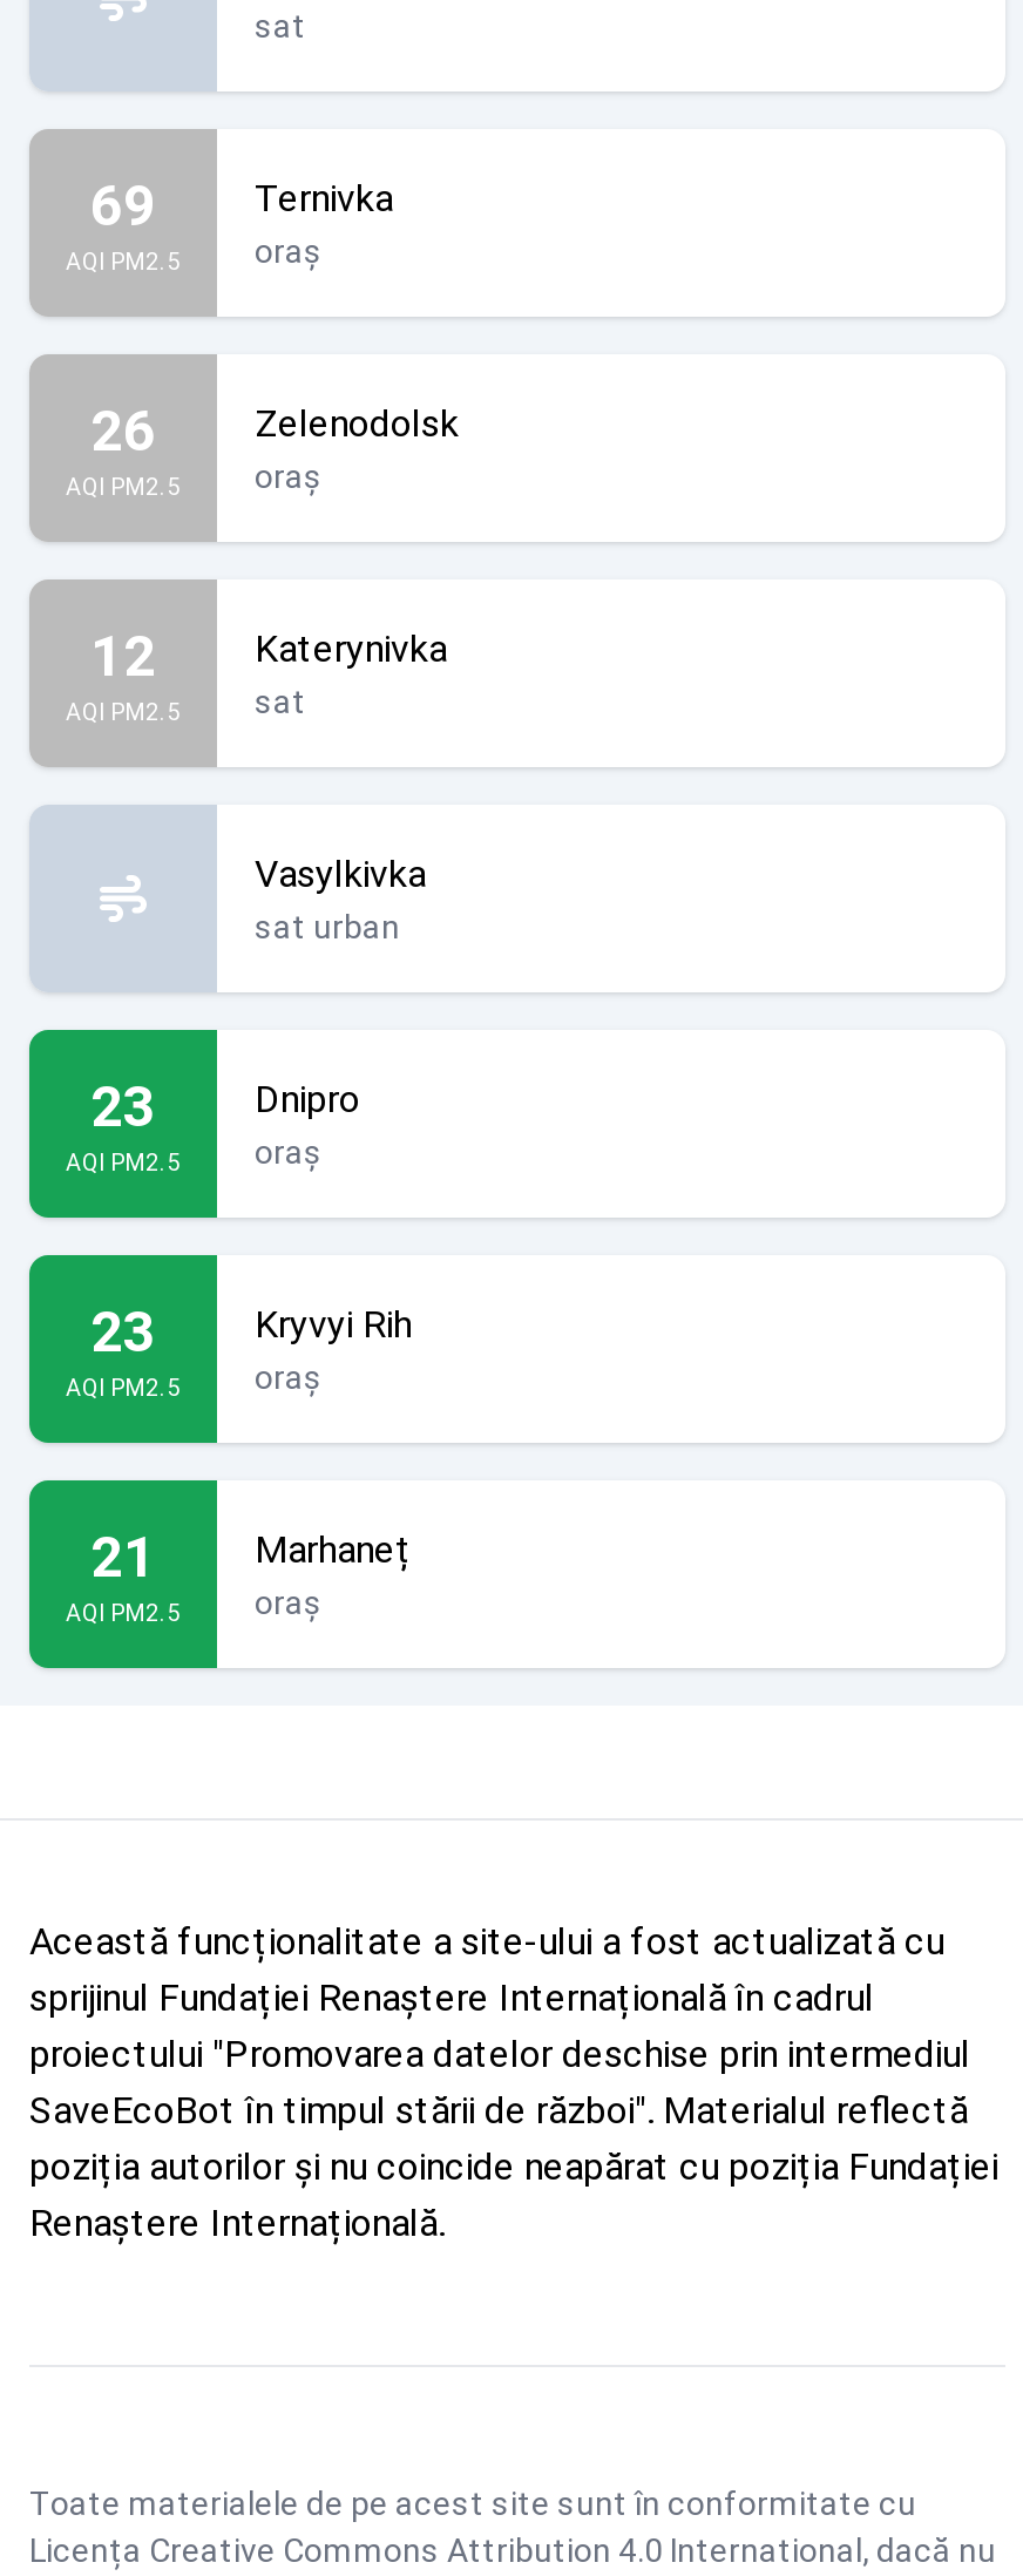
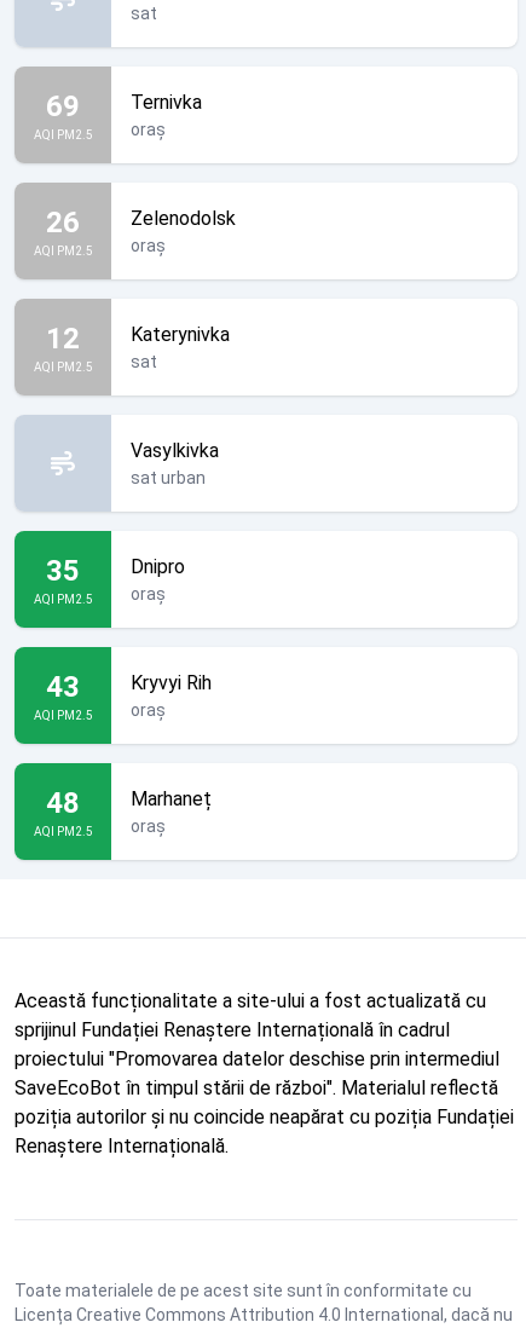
- 23
+ 35

- 23
+ 43

- 21
+ 48
